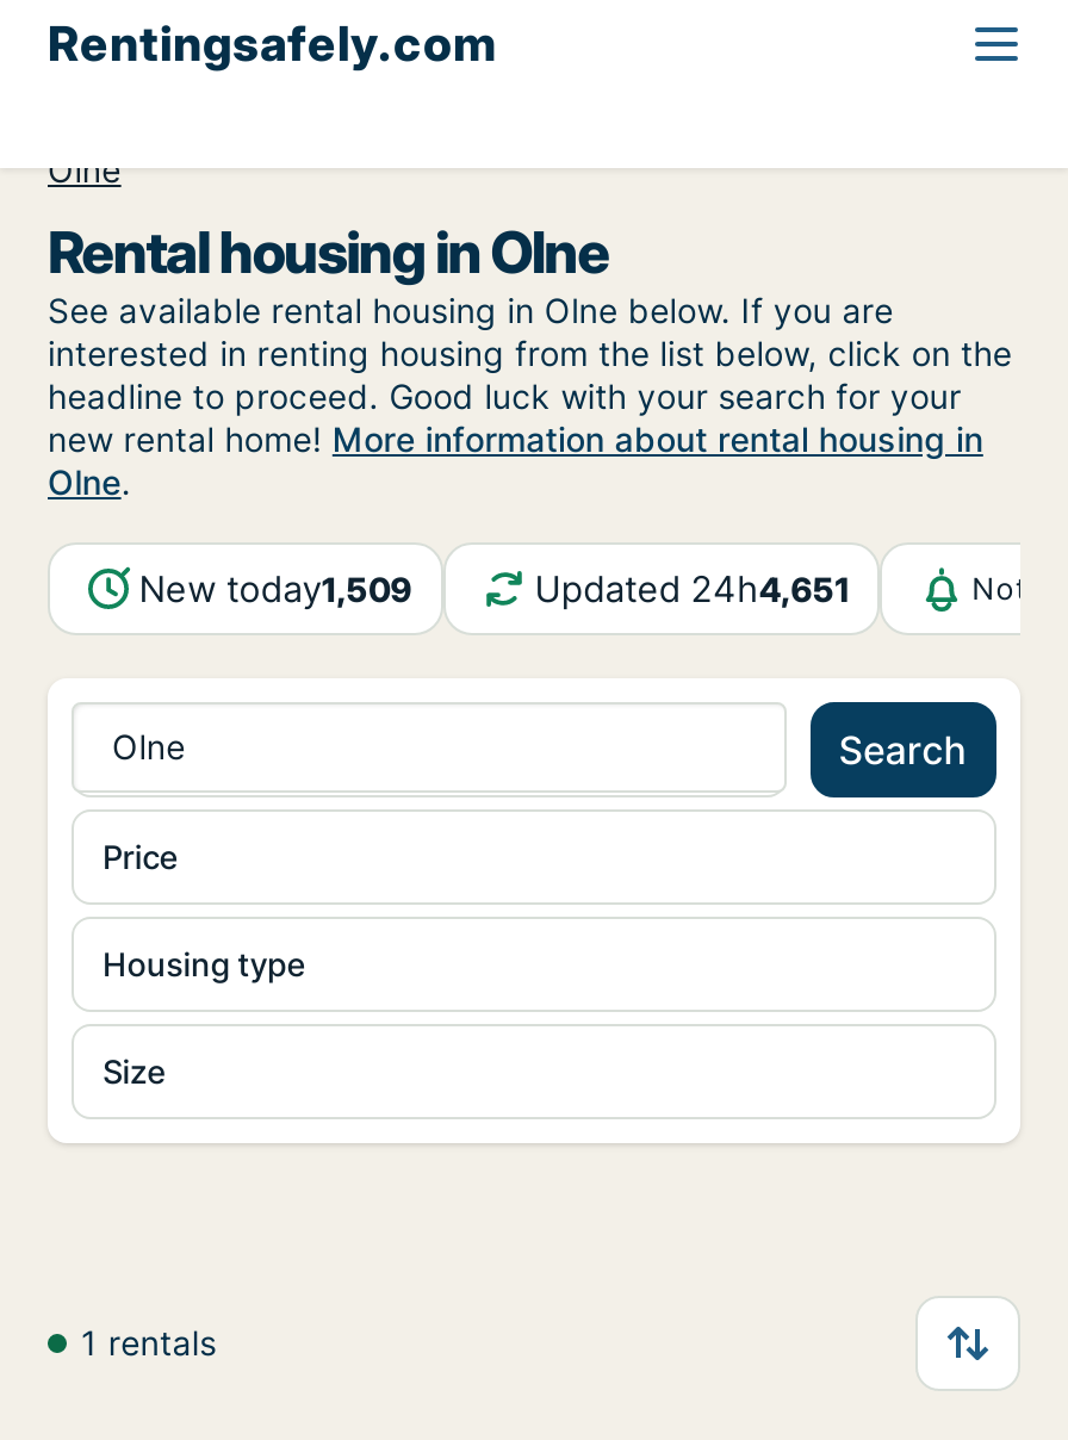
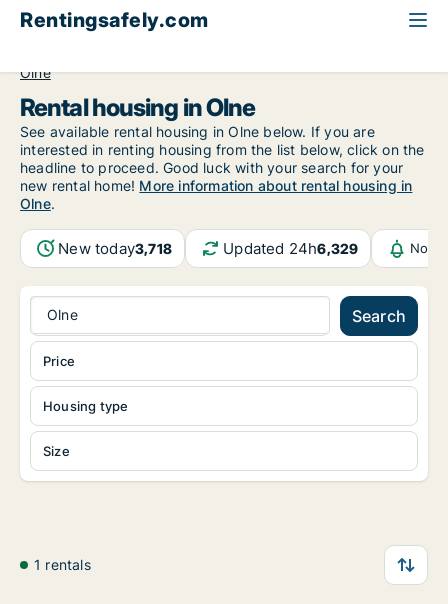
- New today1,509
+ New today3,718

- Updated 24h4,651
+ Updated 24h6,329
